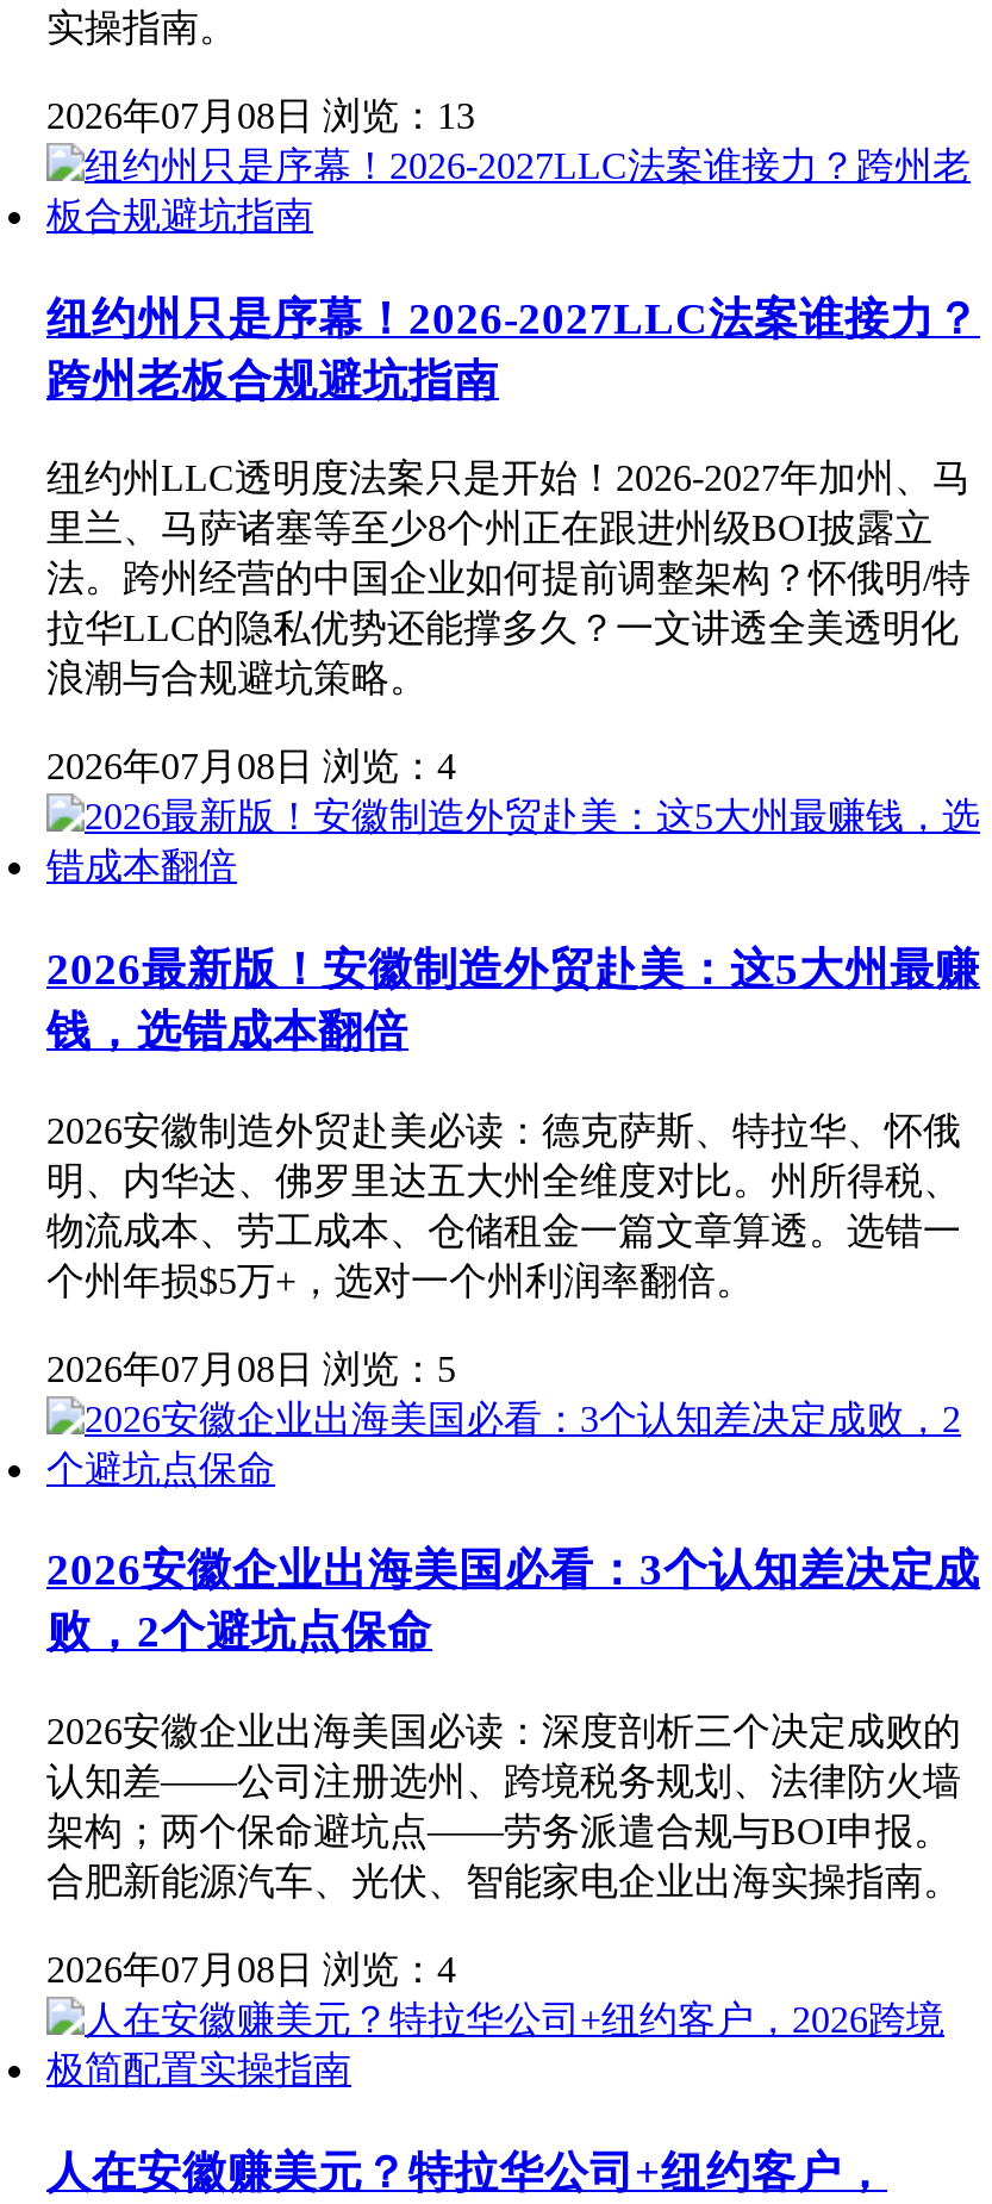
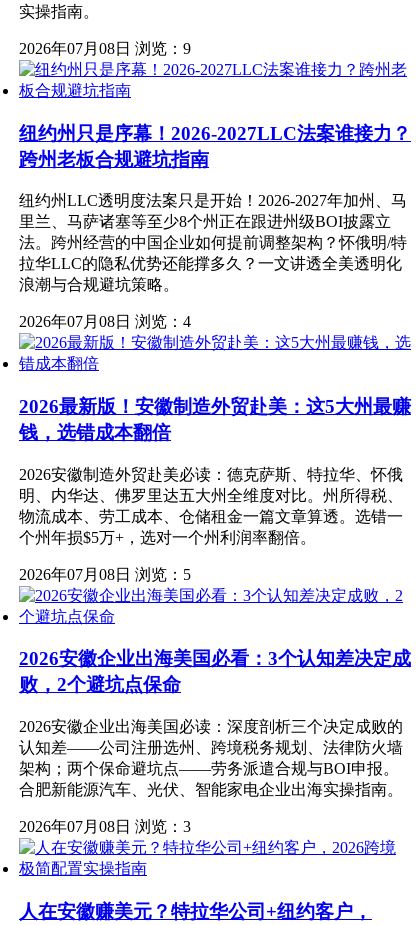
- 2026年07月08日 浏览：13
+ 2026年07月08日 浏览：9

- 2026年07月08日 浏览：4
+ 2026年07月08日 浏览：3
